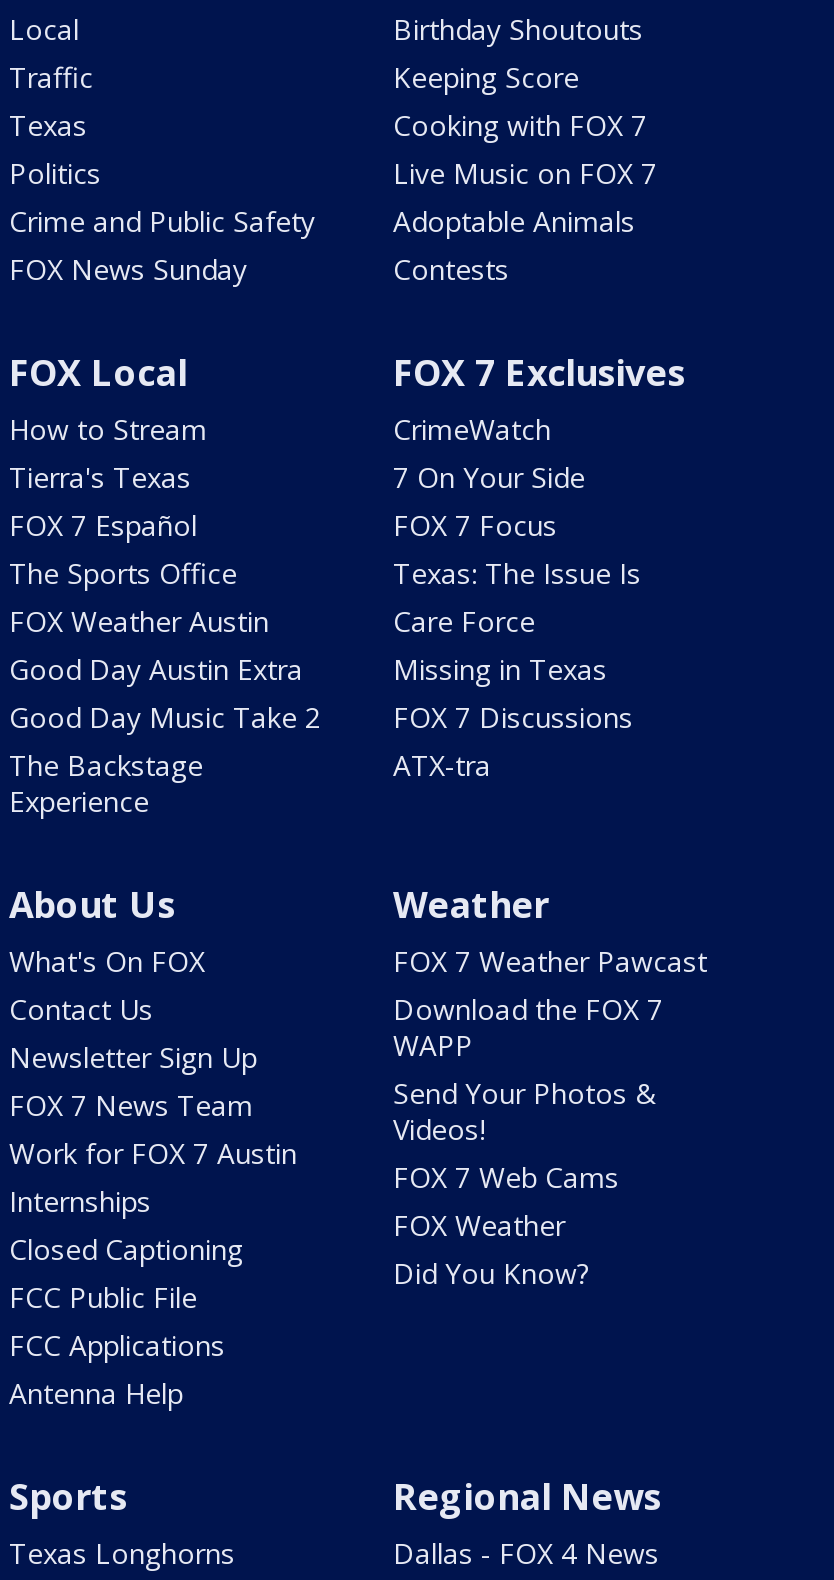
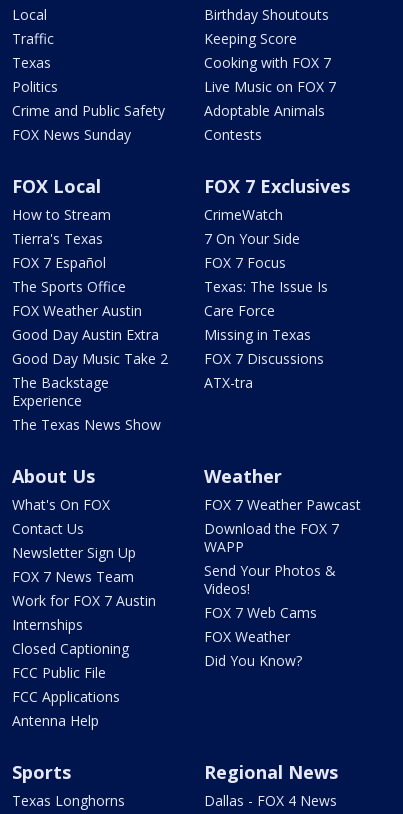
+ The Texas News Show
